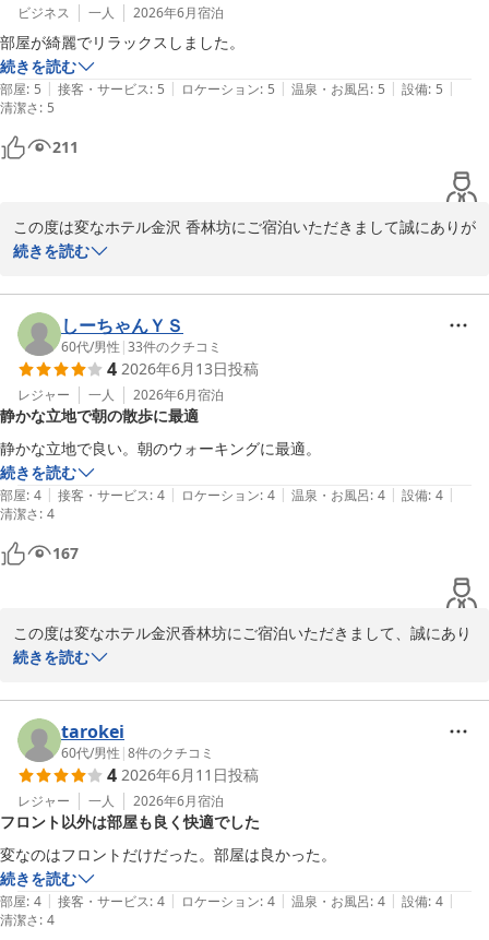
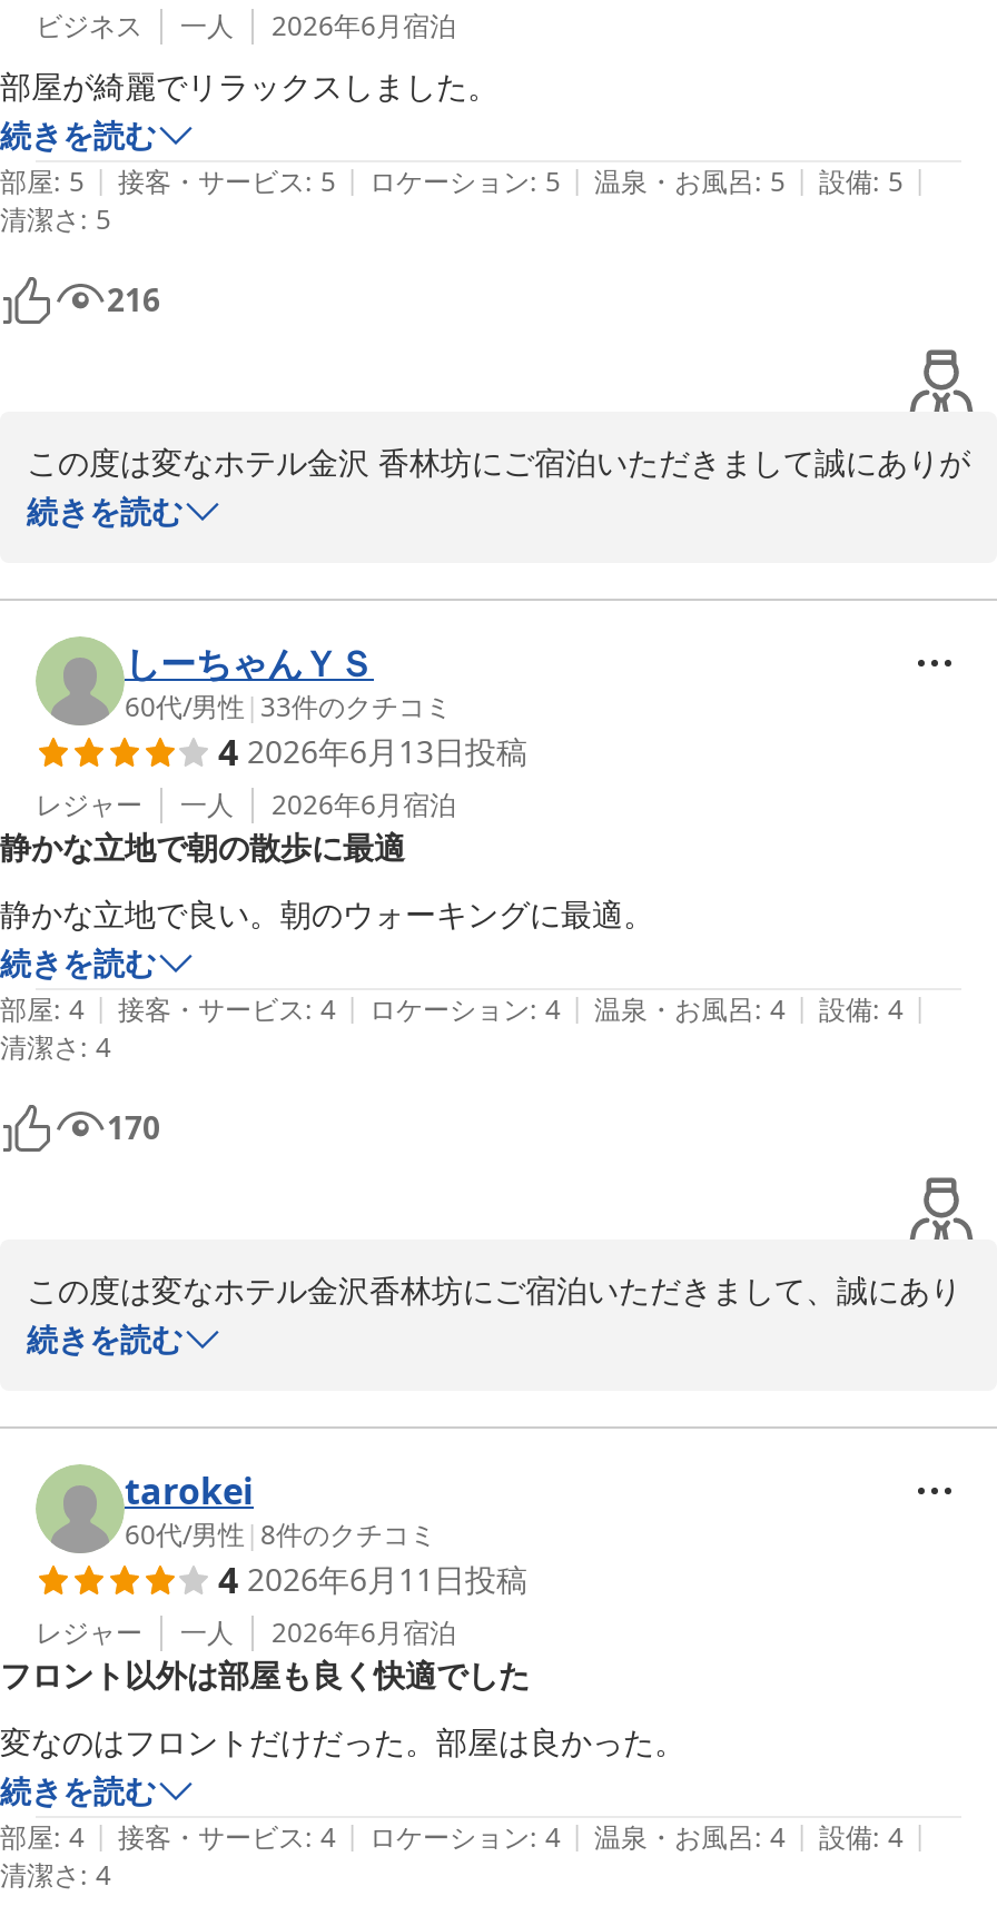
- 211
+ 216

- 167
+ 170
